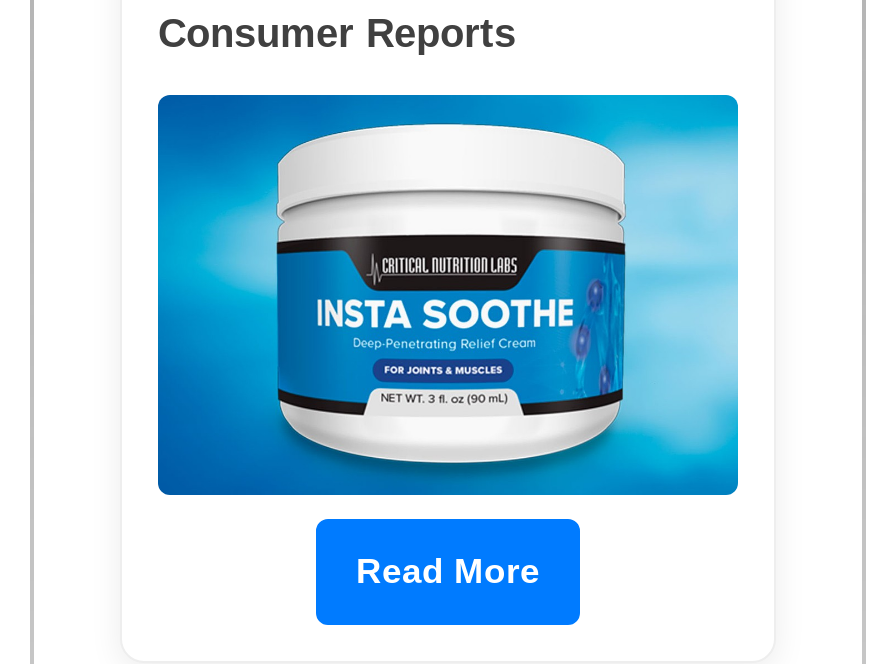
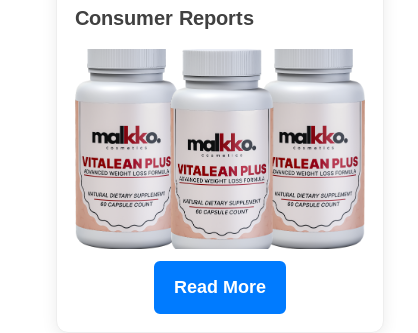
- [image]
+ [image]
